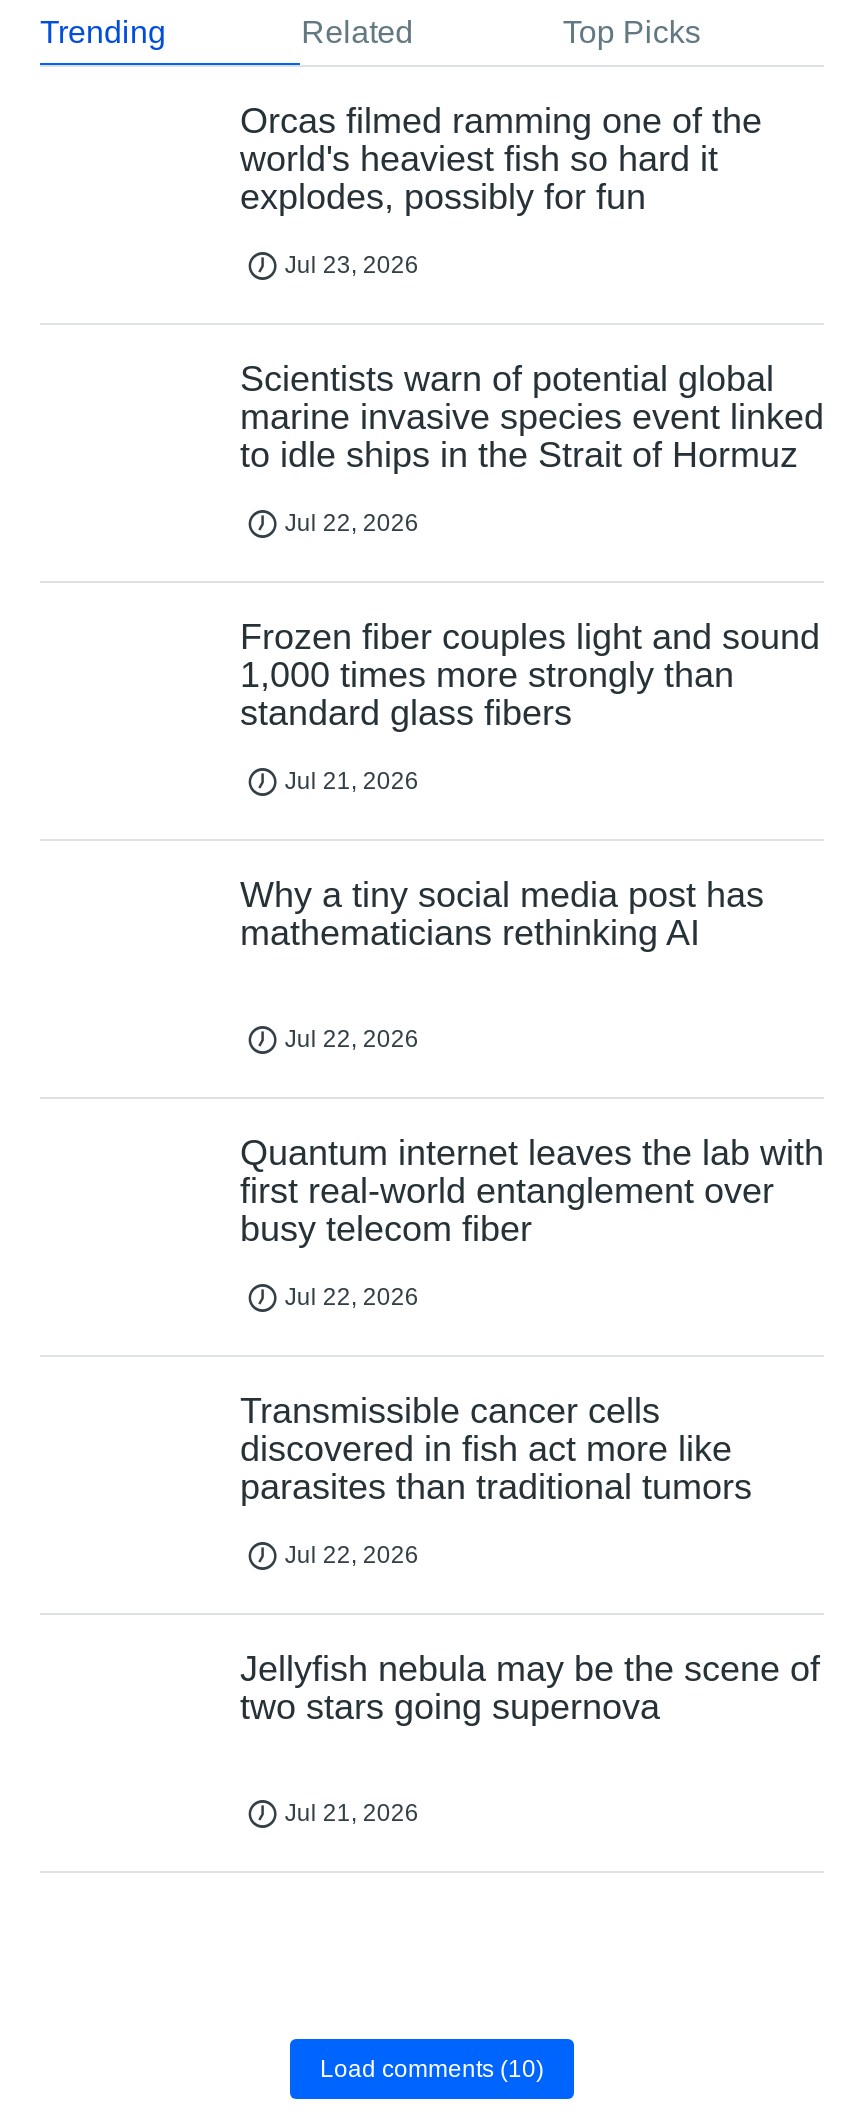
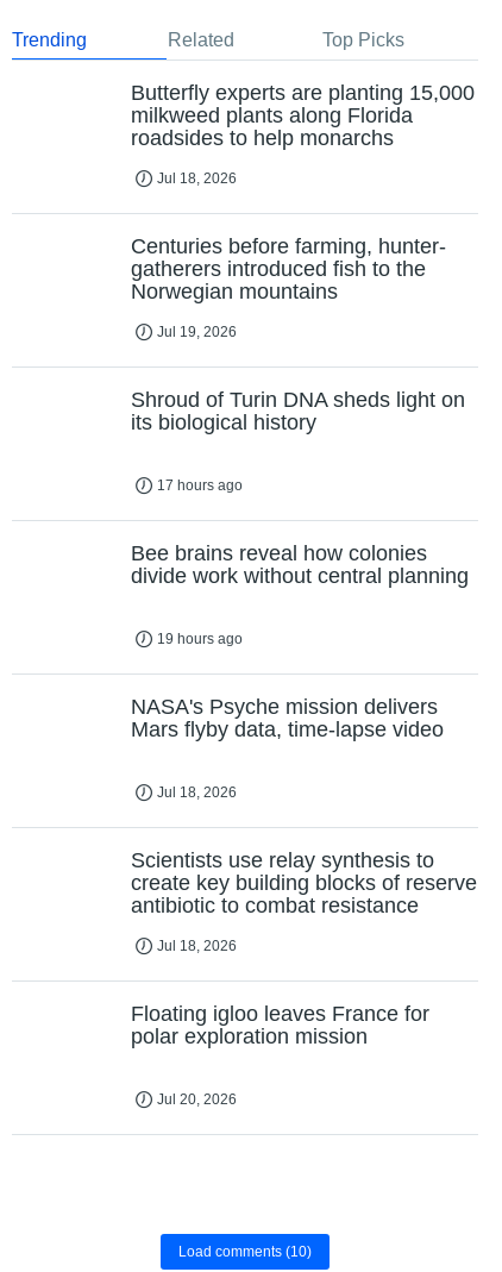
- Orcas filmed ramming one of the
- world's heaviest fish so hard it
- explodes, possibly for fun
+ Butterfly experts are planting 15,000
+ milkweed plants along Florida
+ roadsides to help monarchs

- Jul 23, 2026
+ Jul 18, 2026

- Scientists warn of potential global
- marine invasive species event linked
- to idle ships in the Strait of Hormuz
+ Centuries before farming, hunter-
+ gatherers introduced fish to the
+ Norwegian mountains

- Jul 22, 2026
+ Jul 19, 2026

- Frozen fiber couples light and sound
- 1,000 times more strongly than
- standard glass fibers
+ Shroud of Turin DNA sheds light on
+ its biological history

- Jul 21, 2026
+ 17 hours ago

- Why a tiny social media post has
- mathematicians rethinking AI
+ Bee brains reveal how colonies
+ divide work without central planning

- Jul 22, 2026
+ 19 hours ago

- Quantum internet leaves the lab with
- first real-world entanglement over
- busy telecom fiber
+ NASA's Psyche mission delivers
+ Mars flyby data, time-lapse video

- Jul 22, 2026
+ Jul 18, 2026

- Transmissible cancer cells
- discovered in fish act more like
- parasites than traditional tumors
+ Scientists use relay synthesis to
+ create key building blocks of reserve
+ antibiotic to combat resistance

- Jul 22, 2026
+ Jul 18, 2026

- Jellyfish nebula may be the scene of
- two stars going supernova
+ Floating igloo leaves France for
+ polar exploration mission

- Jul 21, 2026
+ Jul 20, 2026
